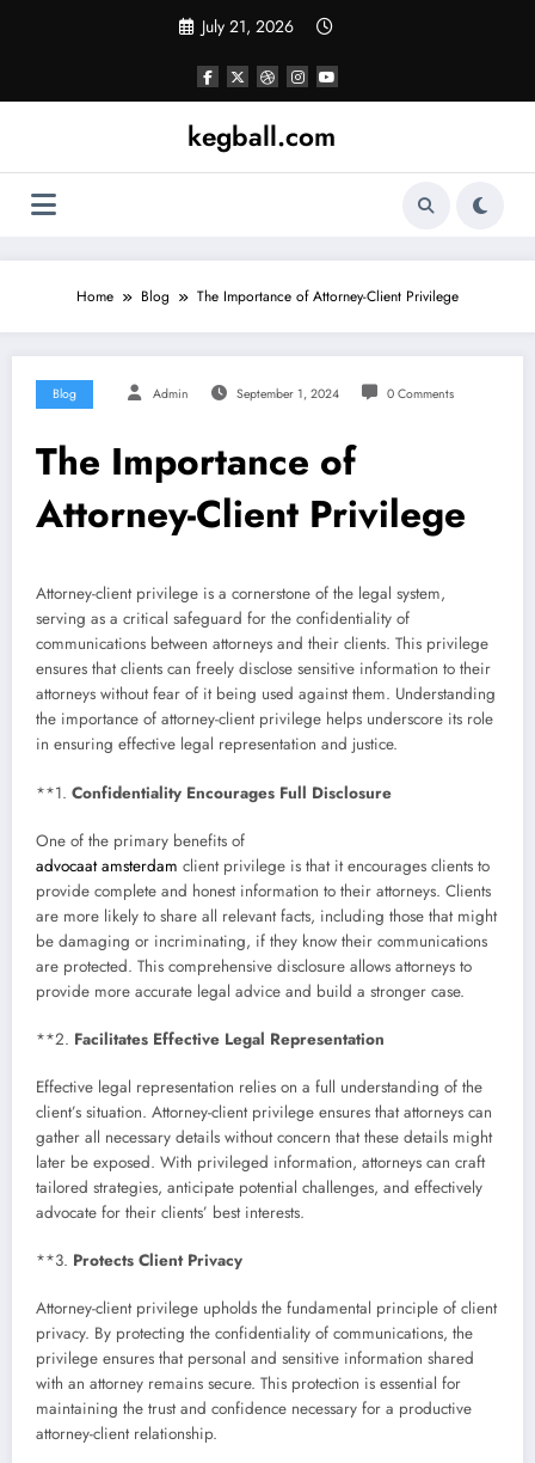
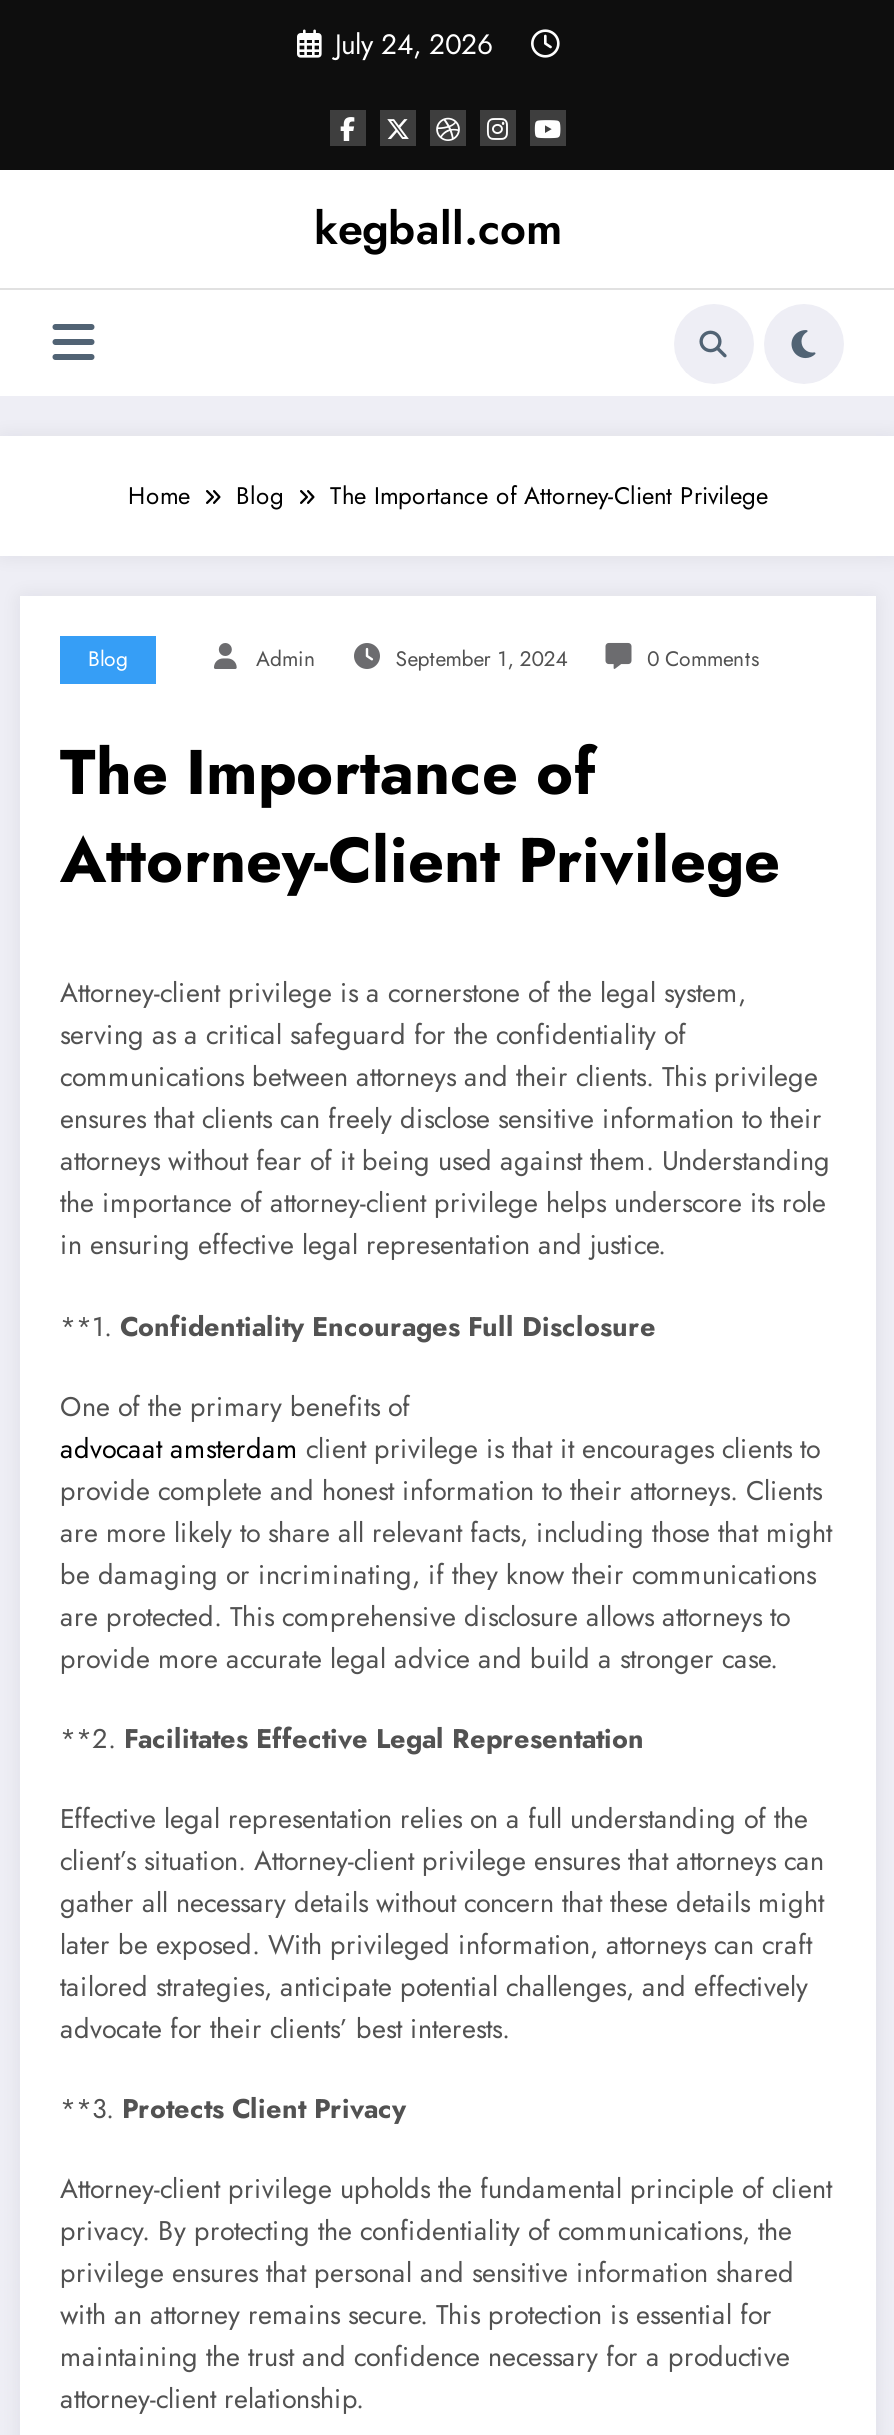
- July 21, 2026
+ July 24, 2026
